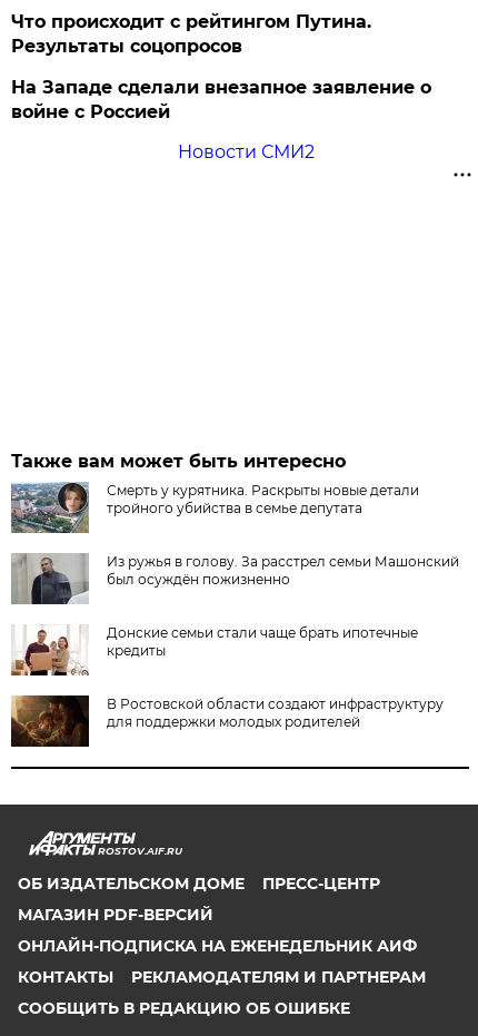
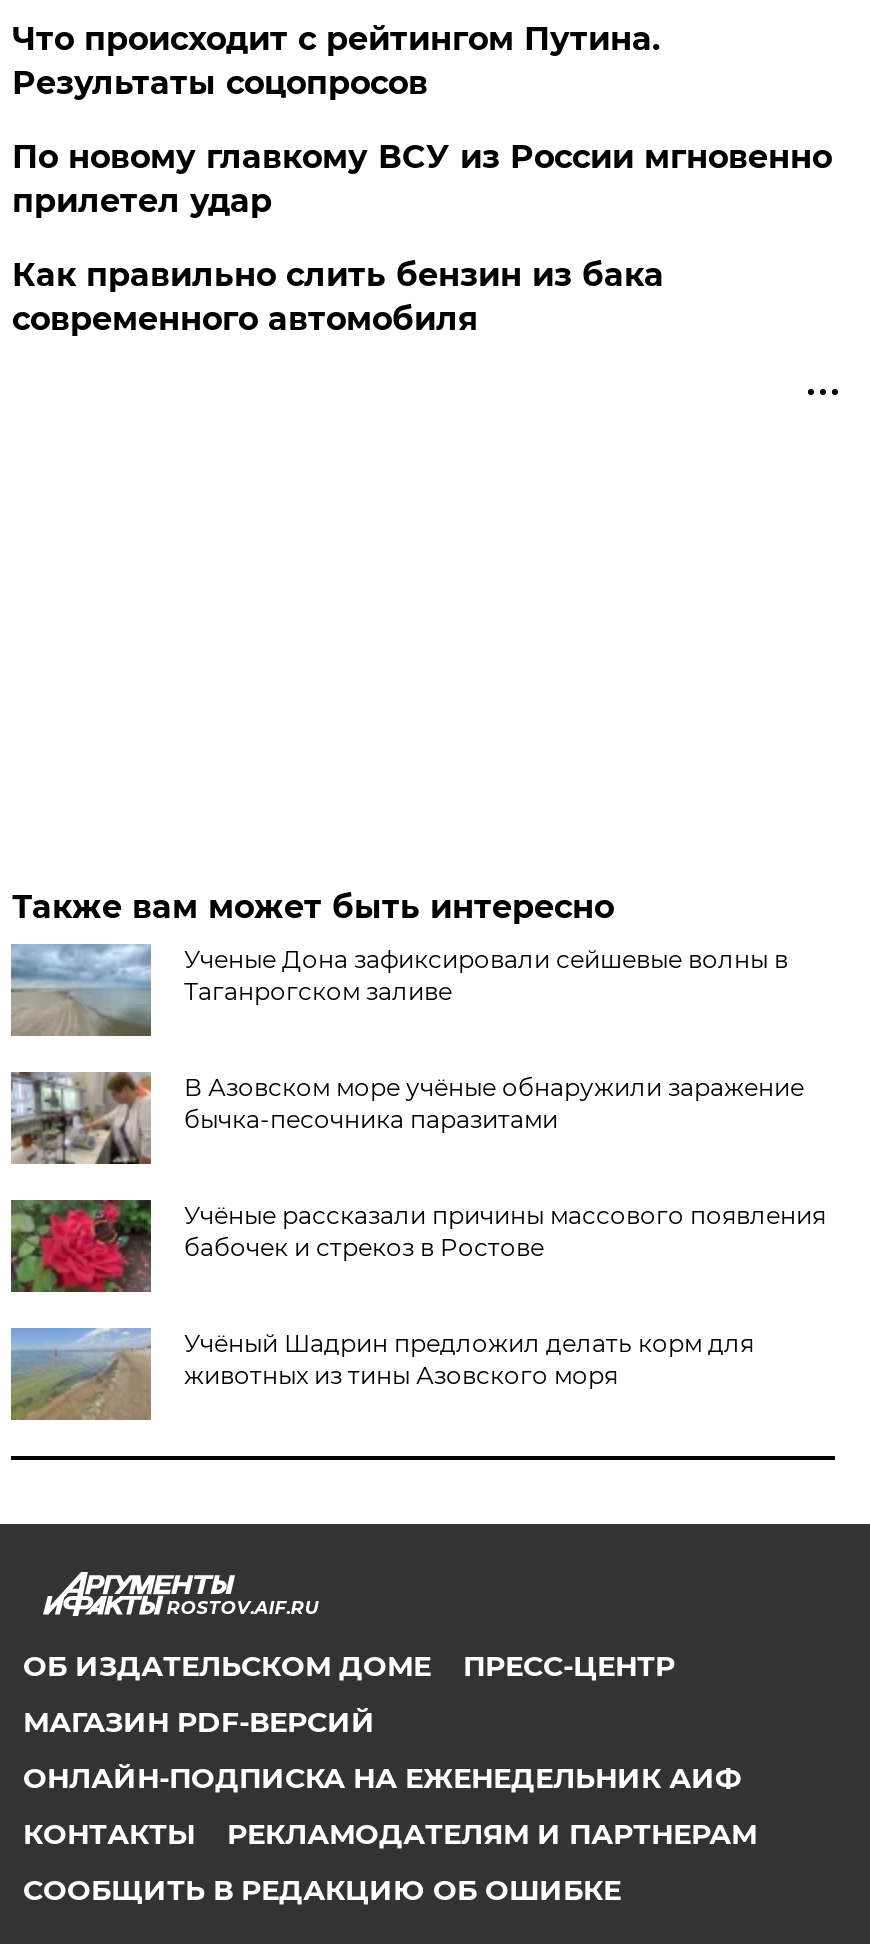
- На Западе сделали внезапное заявление о
- войне с Россией
+ По новому главкому ВСУ из России мгновенно
+ прилетел удар

- Новости СМИ2
+ Как правильно слить бензин из бака
+ современного автомобиля

- [image]
- Смерть у курятника. Раскрыты новые детали
- тройного убийства в семье депутата
+ [image]
+ Ученые Дона зафиксировали сейшевые волны в
+ Таганрогском заливе

- [image]
- Из ружья в голову. За расстрел семьи Машонский
- был осуждён пожизненно
+ [image]
+ В Азовском море учёные обнаружили заражение
+ бычка-песочника паразитами

- [image]
- Донские семьи стали чаще брать ипотечные
- кредиты
+ [image]
+ Учёные рассказали причины массового появления
+ бабочек и стрекоз в Ростове

- [image]
- В Ростовской области создают инфраструктуру
- для поддержки молодых родителей
+ [image]
+ Учёный Шадрин предложил делать корм для
+ животных из тины Азовского моря
